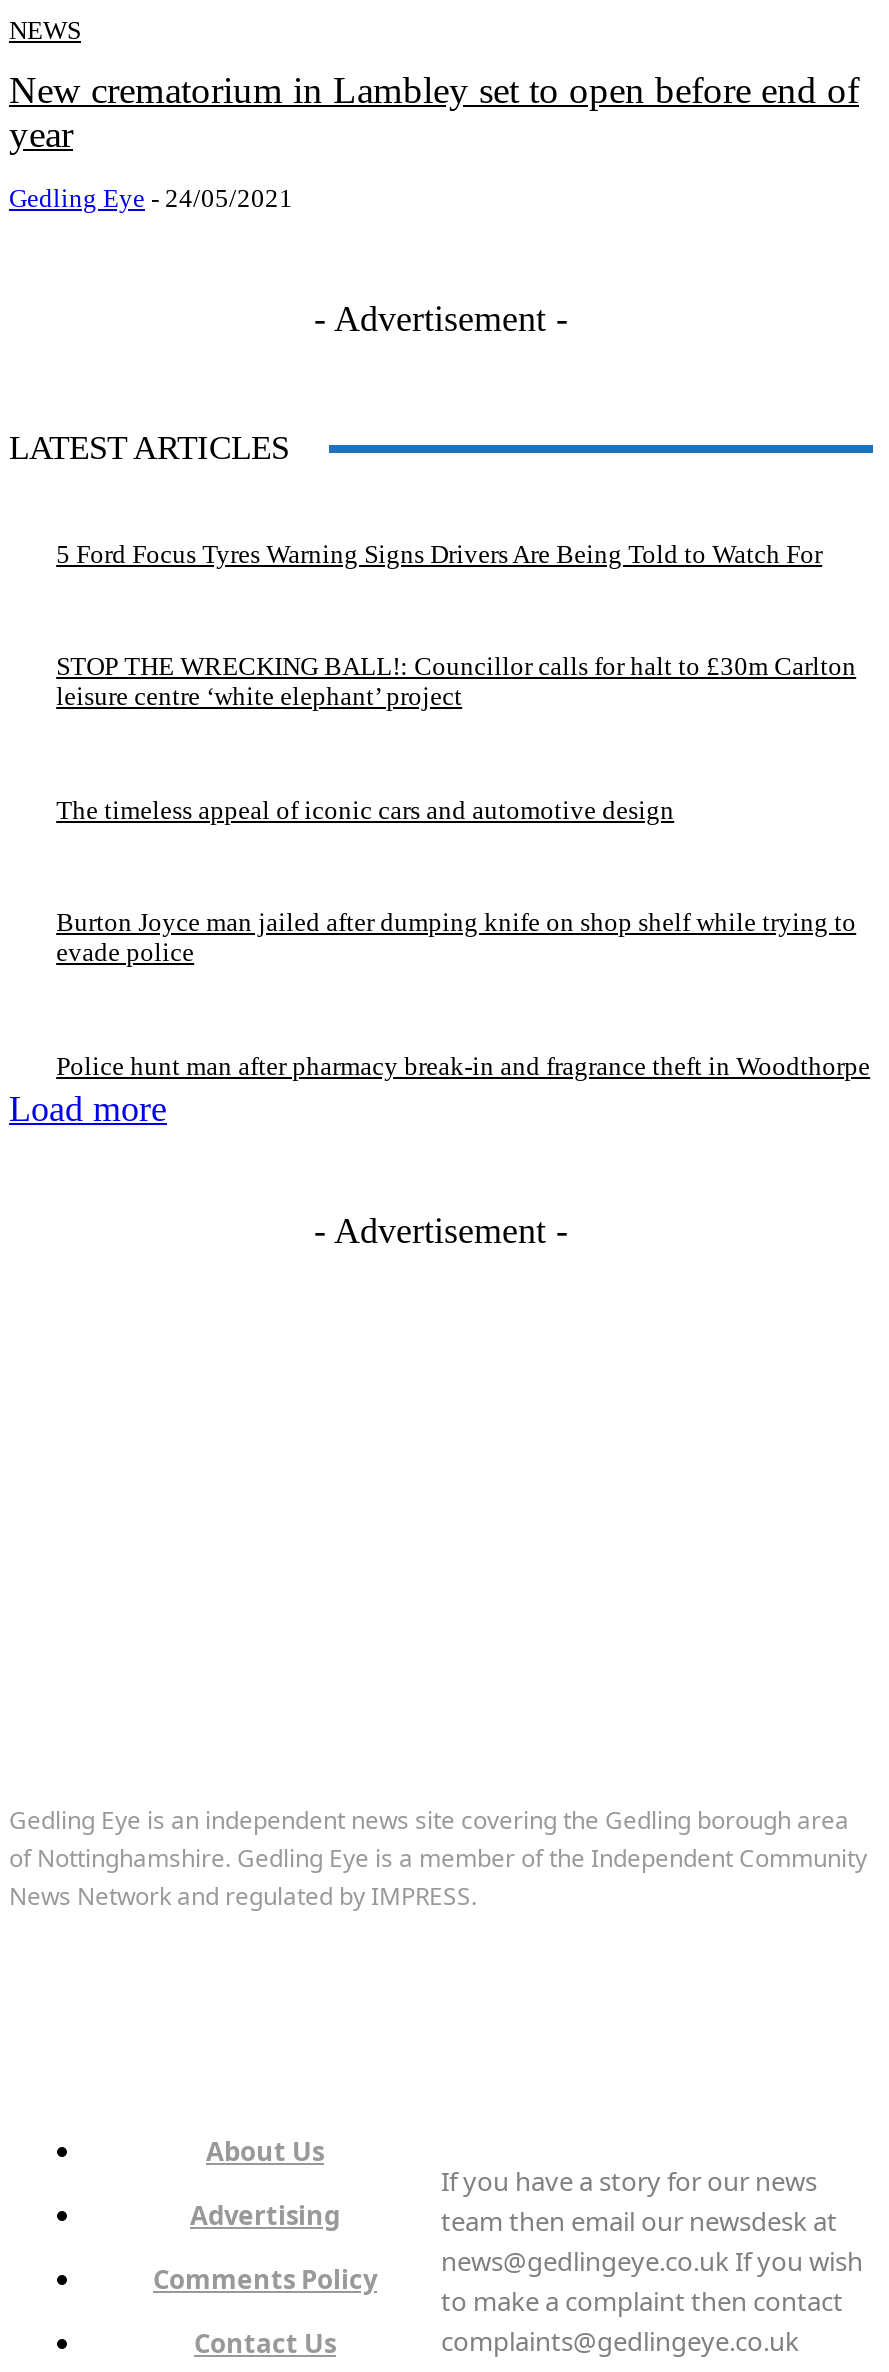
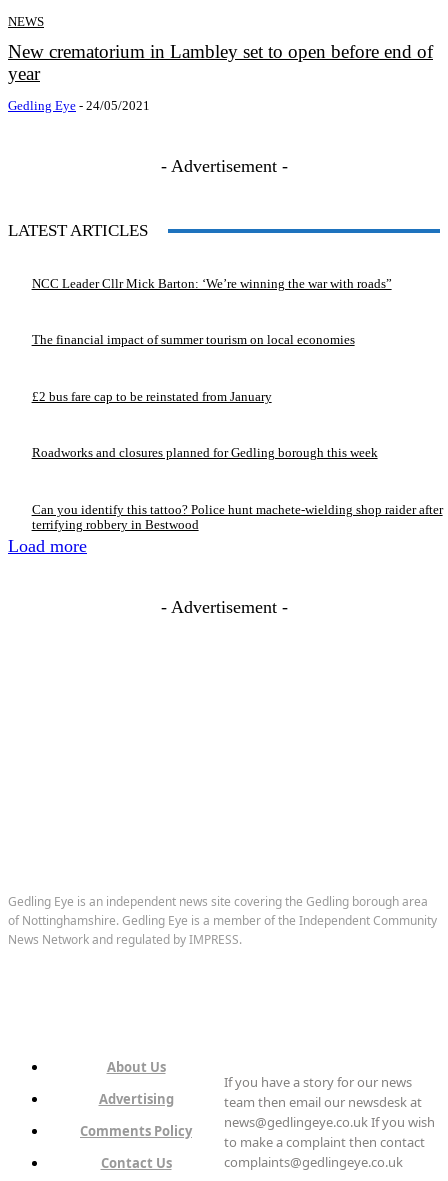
- 5 Ford Focus Tyres Warning Signs Drivers Are Being Told to Watch For
+ NCC Leader Cllr Mick Barton: ‘We’re winning the war with roads”

- STOP THE WRECKING BALL!: Councillor calls for halt to £30m Carlton
- leisure centre ‘white elephant’ project
+ The financial impact of summer tourism on local economies

- The timeless appeal of iconic cars and automotive design
+ £2 bus fare cap to be reinstated from January

- Burton Joyce man jailed after dumping knife on shop shelf while trying to
- evade police
+ Roadworks and closures planned for Gedling borough this week

- Police hunt man after pharmacy break‑in and fragrance theft in Woodthorpe
+ Can you identify this tattoo? Police hunt machete-wielding shop raider after
+ terrifying robbery in Bestwood
